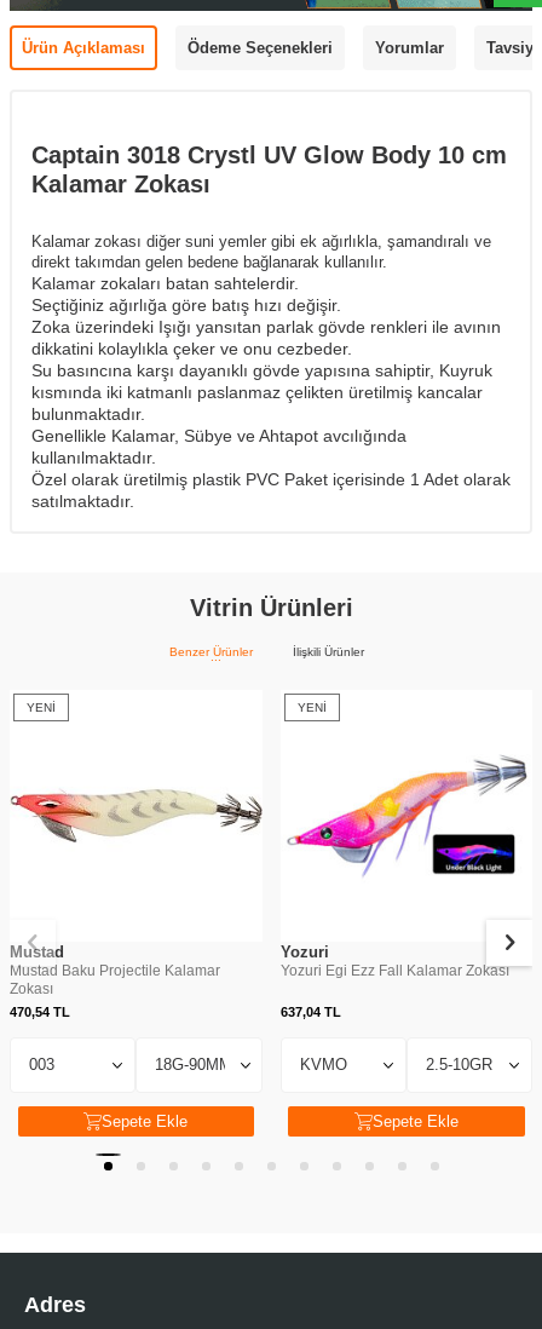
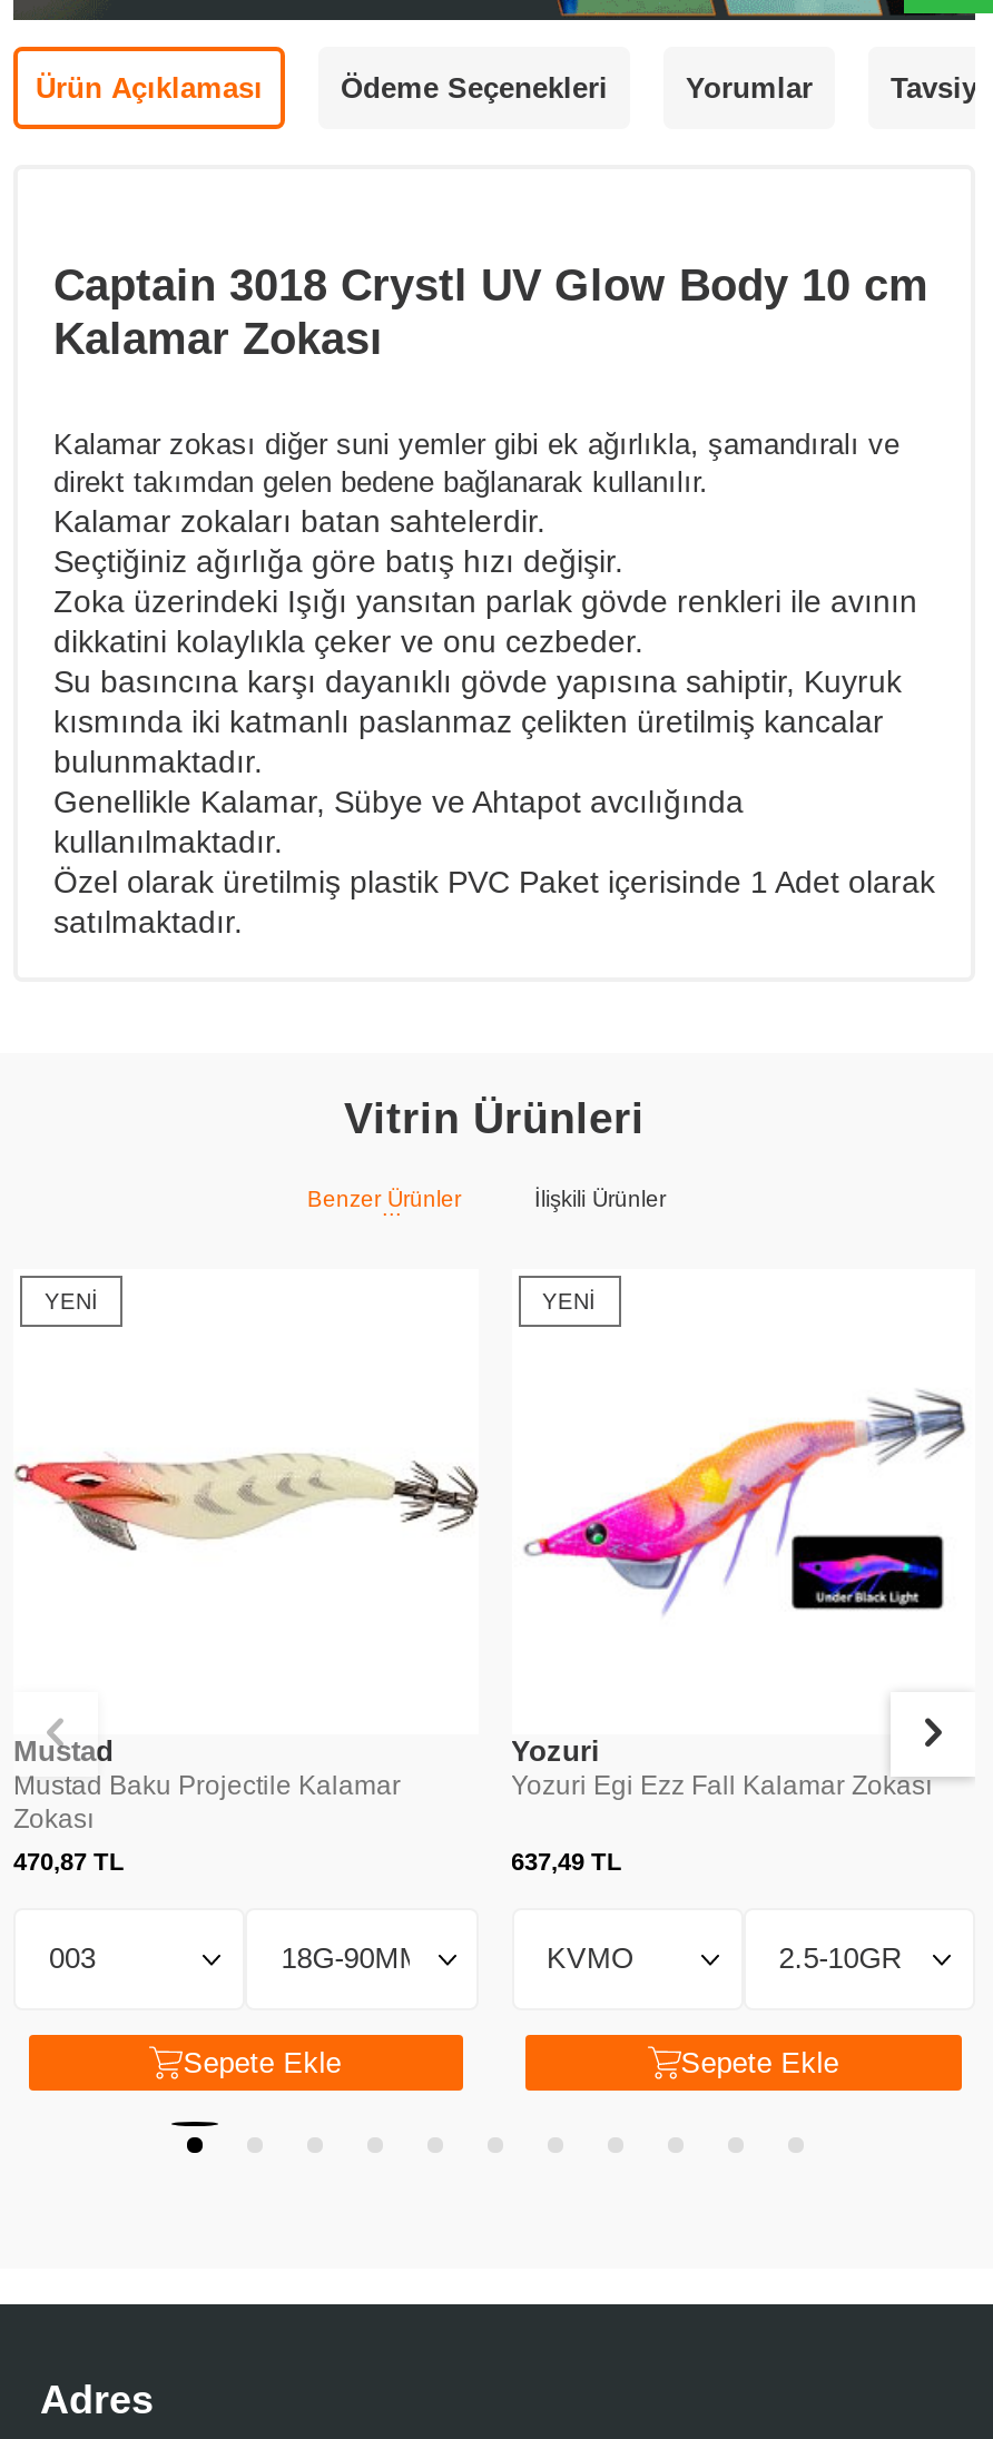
- 470,54 TL
+ 470,87 TL

- 637,04 TL
+ 637,49 TL
